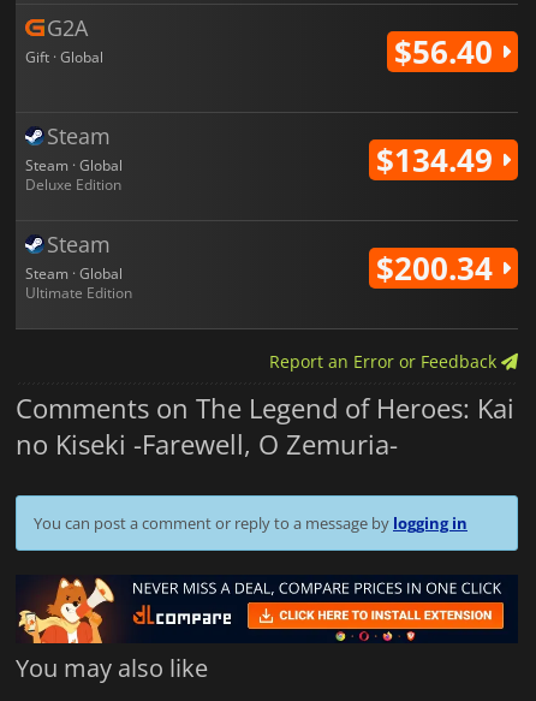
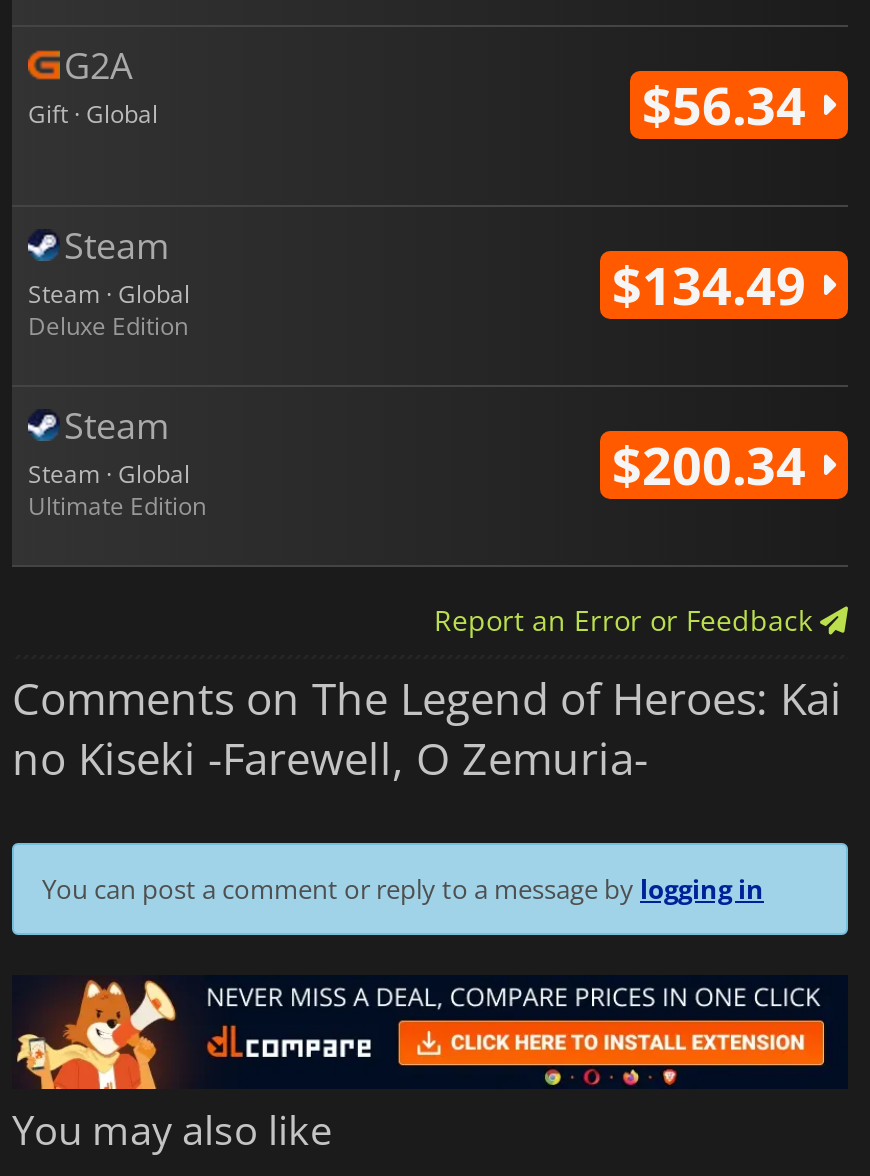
- $56.40
+ $56.34
